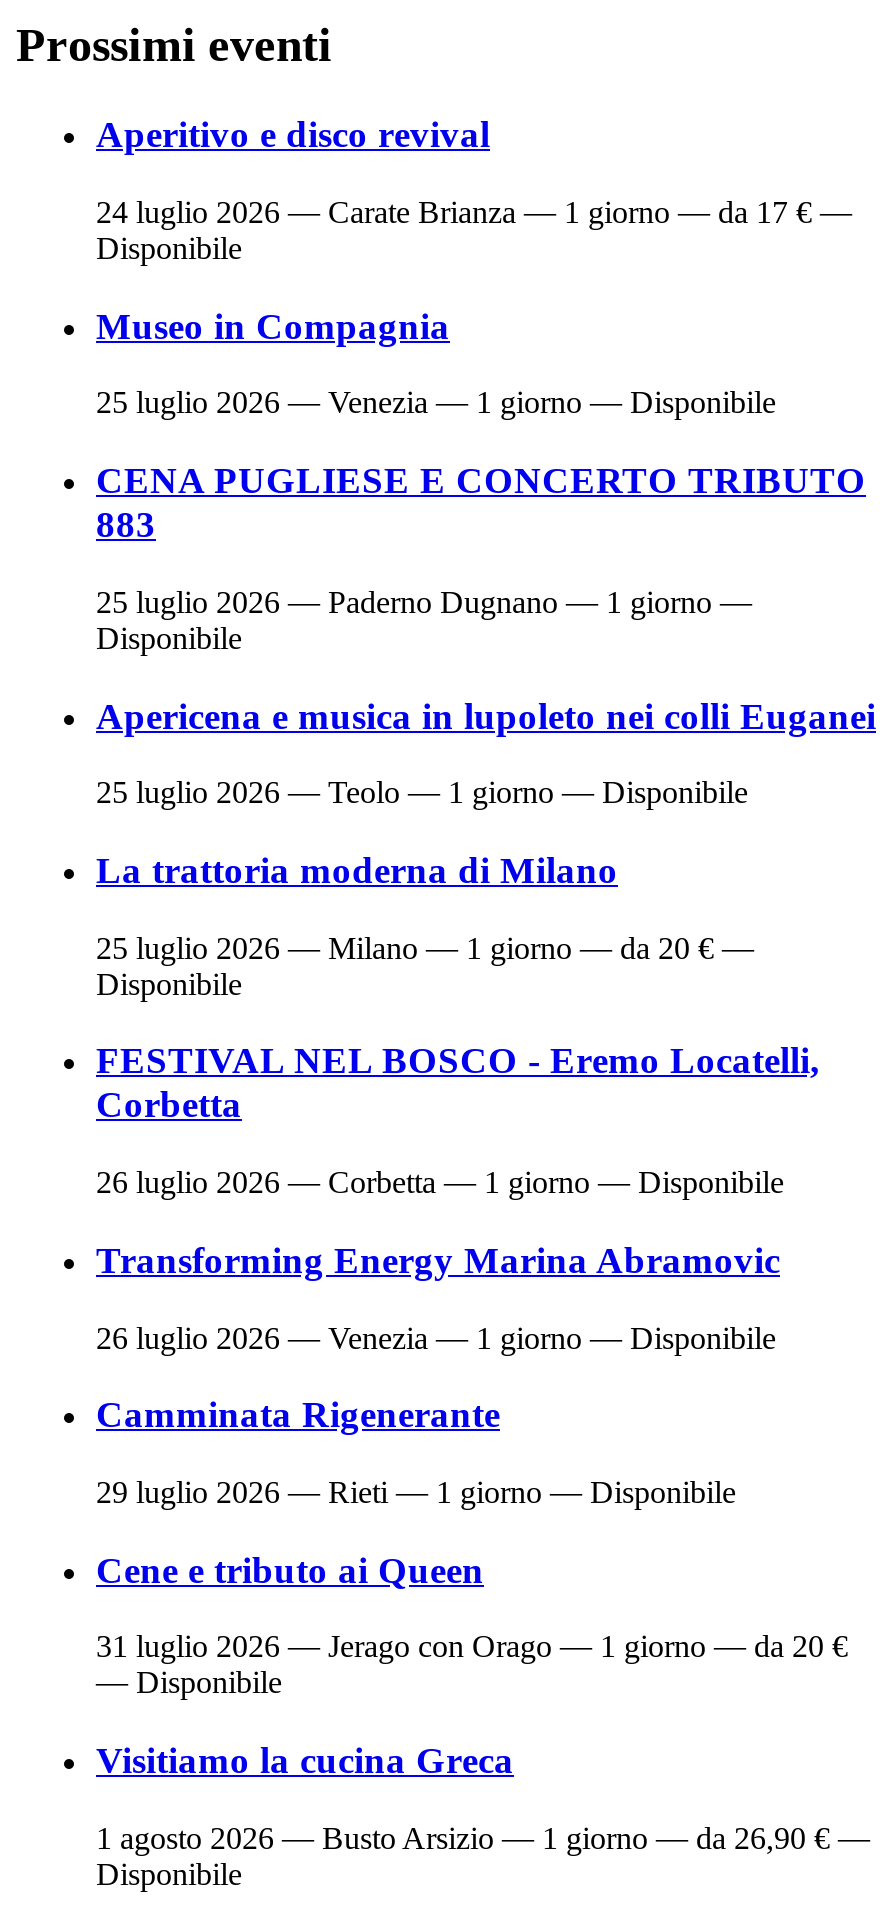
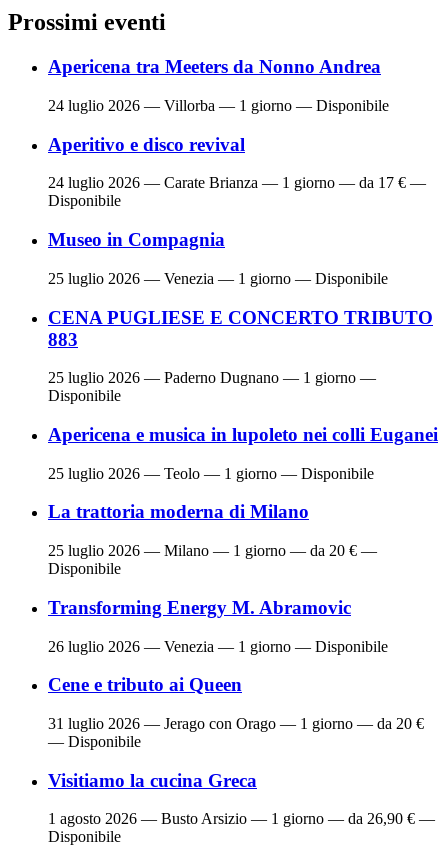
+ Apericena tra Meeters da Nonno Andrea
+ 24 luglio 2026 — Villorba — 1 giorno — Disponibile

moved down: Aperitivo e disco revival | 24 luglio 2026 — Carate Brianza — 1 giorno — da 17 € — | Disponibile | ... | 25 luglio 2026 — Milano — 1 giorno — da 20 € — | Disponibile

- FESTIVAL NEL BOSCO - Eremo Locatelli,
- Corbetta
- 26 luglio 2026 — Corbetta — 1 giorno — Disponibile
- Transforming Energy Marina Abramovic
+ Transforming Energy M. Abramovic

- Camminata Rigenerante
- 29 luglio 2026 — Rieti — 1 giorno — Disponibile
